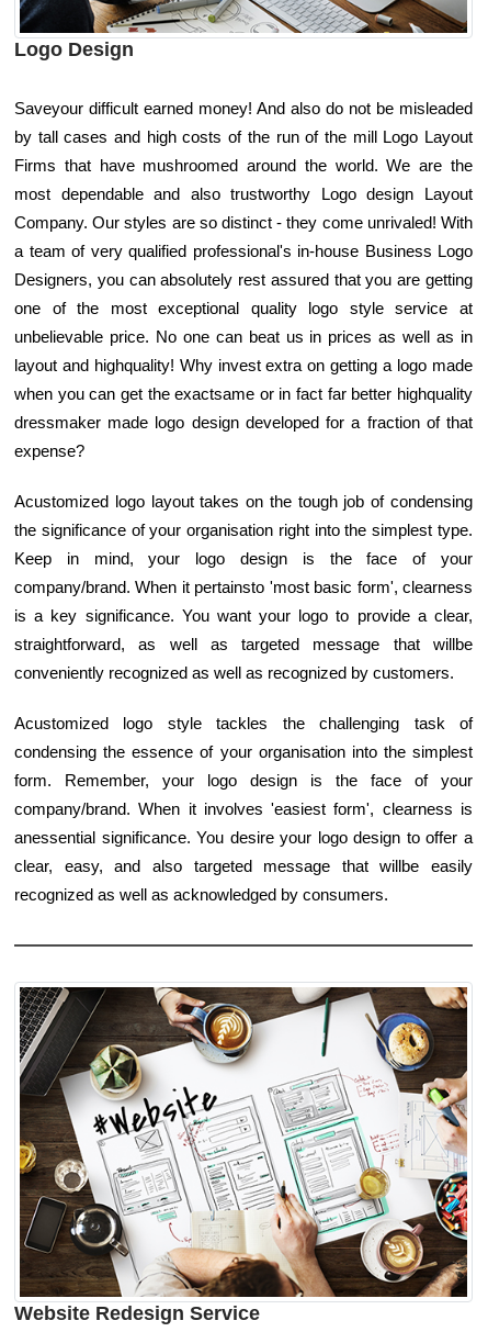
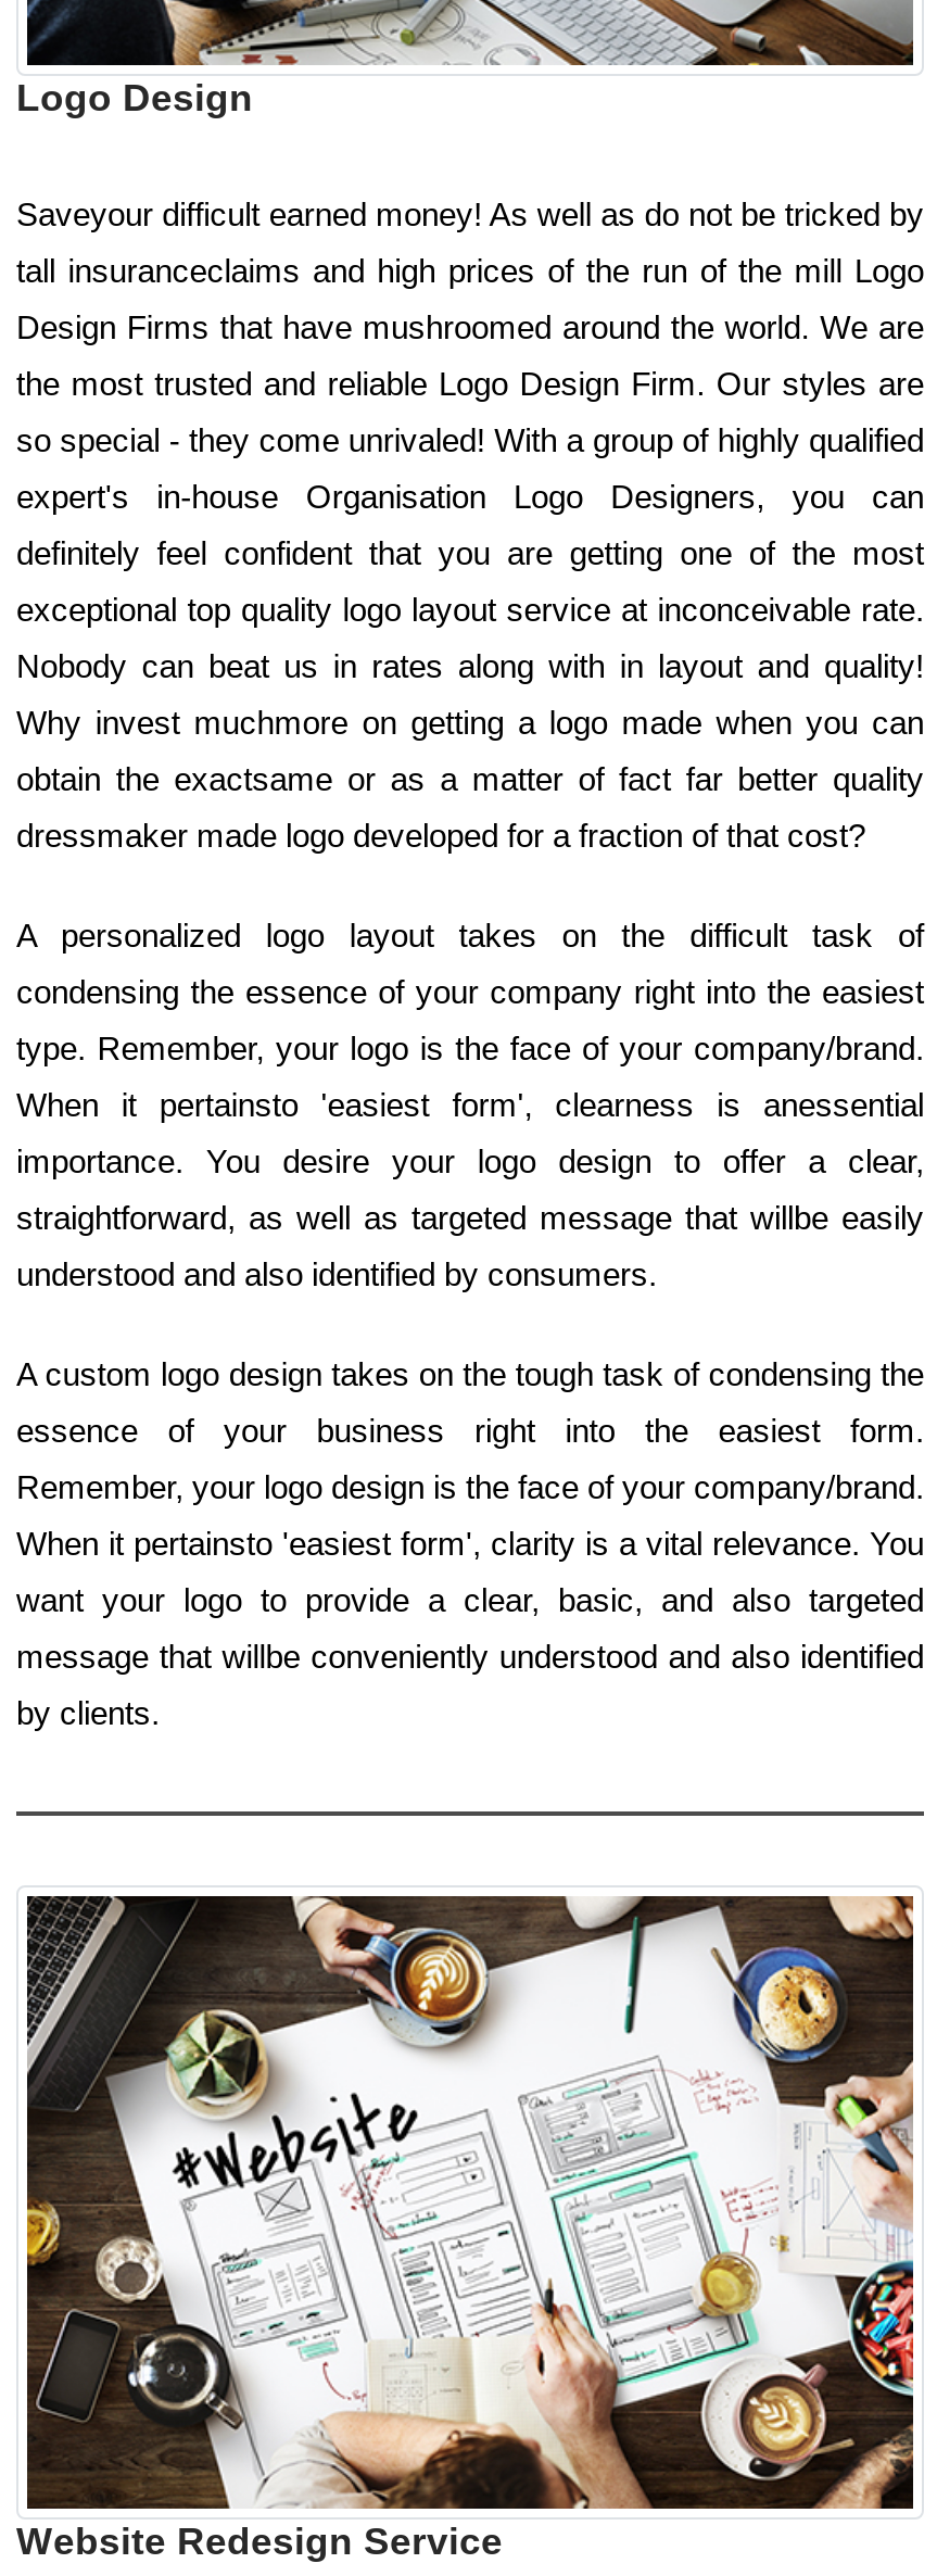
- Saveyour difficult earned money! And also do not be misleaded
- by tall cases and high costs of the run of the mill Logo Layout
- Firms that have mushroomed around the world. We are the
- most dependable and also trustworthy Logo design Layout
- Company. Our styles are so distinct - they come unrivaled! With
- a team of very qualified professional's in-house Business Logo
- Designers, you can absolutely rest assured that you are getting
- one of the most exceptional quality logo style service at
- unbelievable price. No one can beat us in prices as well as in
- layout and highquality! Why invest extra on getting a logo made
- when you can get the exactsame or in fact far better highquality
- dressmaker made logo design developed for a fraction of that
- expense?
- Acustomized logo layout takes on the tough job of condensing
- the significance of your organisation right into the simplest type.
- Keep in mind, your logo design is the face of your
- company/brand. When it pertainsto 'most basic form', clearness
- is a key significance. You want your logo to provide a clear,
- straightforward, as well as targeted message that willbe
- conveniently recognized as well as recognized by customers.
- Acustomized logo style tackles the challenging task of
- condensing the essence of your organisation into the simplest
- form. Remember, your logo design is the face of your
- company/brand. When it involves 'easiest form', clearness is
- anessential significance. You desire your logo design to offer a
- clear, easy, and also targeted message that willbe easily
- recognized as well as acknowledged by consumers.
+ Saveyour difficult earned money! As well as do not be tricked by
+ tall insuranceclaims and high prices of the run of the mill Logo
+ Design Firms that have mushroomed around the world. We are
+ the most trusted and reliable Logo Design Firm. Our styles are
+ so special - they come unrivaled! With a group of highly qualified
+ expert's in-house Organisation Logo Designers, you can
+ definitely feel confident that you are getting one of the most
+ exceptional top quality logo layout service at inconceivable rate.
+ Nobody can beat us in rates along with in layout and quality!
+ Why invest muchmore on getting a logo made when you can
+ obtain the exactsame or as a matter of fact far better quality
+ dressmaker made logo developed for a fraction of that cost?
+ A personalized logo layout takes on the difficult task of
+ condensing the essence of your company right into the easiest
+ type. Remember, your logo is the face of your company/brand.
+ When it pertainsto 'easiest form', clearness is anessential
+ importance. You desire your logo design to offer a clear,
+ straightforward, as well as targeted message that willbe easily
+ understood and also identified by consumers.
+ A custom logo design takes on the tough task of condensing the
+ essence of your business right into the easiest form.
+ Remember, your logo design is the face of your company/brand.
+ When it pertainsto 'easiest form', clarity is a vital relevance. You
+ want your logo to provide a clear, basic, and also targeted
+ message that willbe conveniently understood and also identified
+ by clients.
